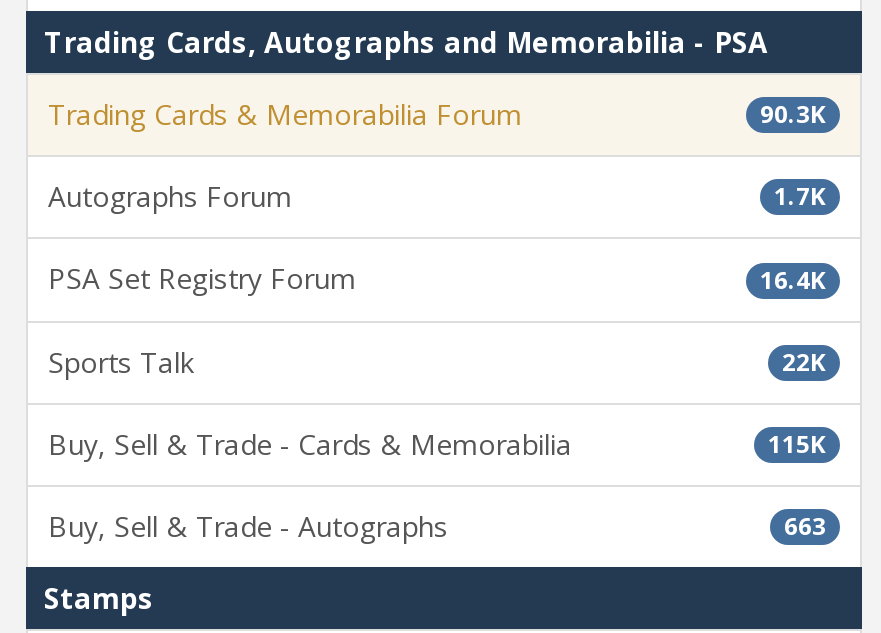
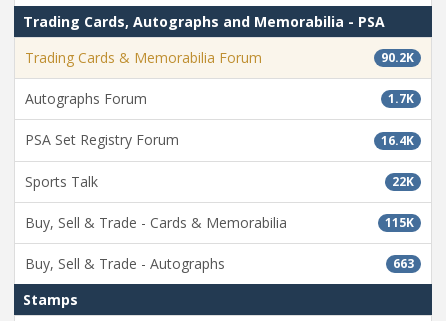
- 90.3K
+ 90.2K
